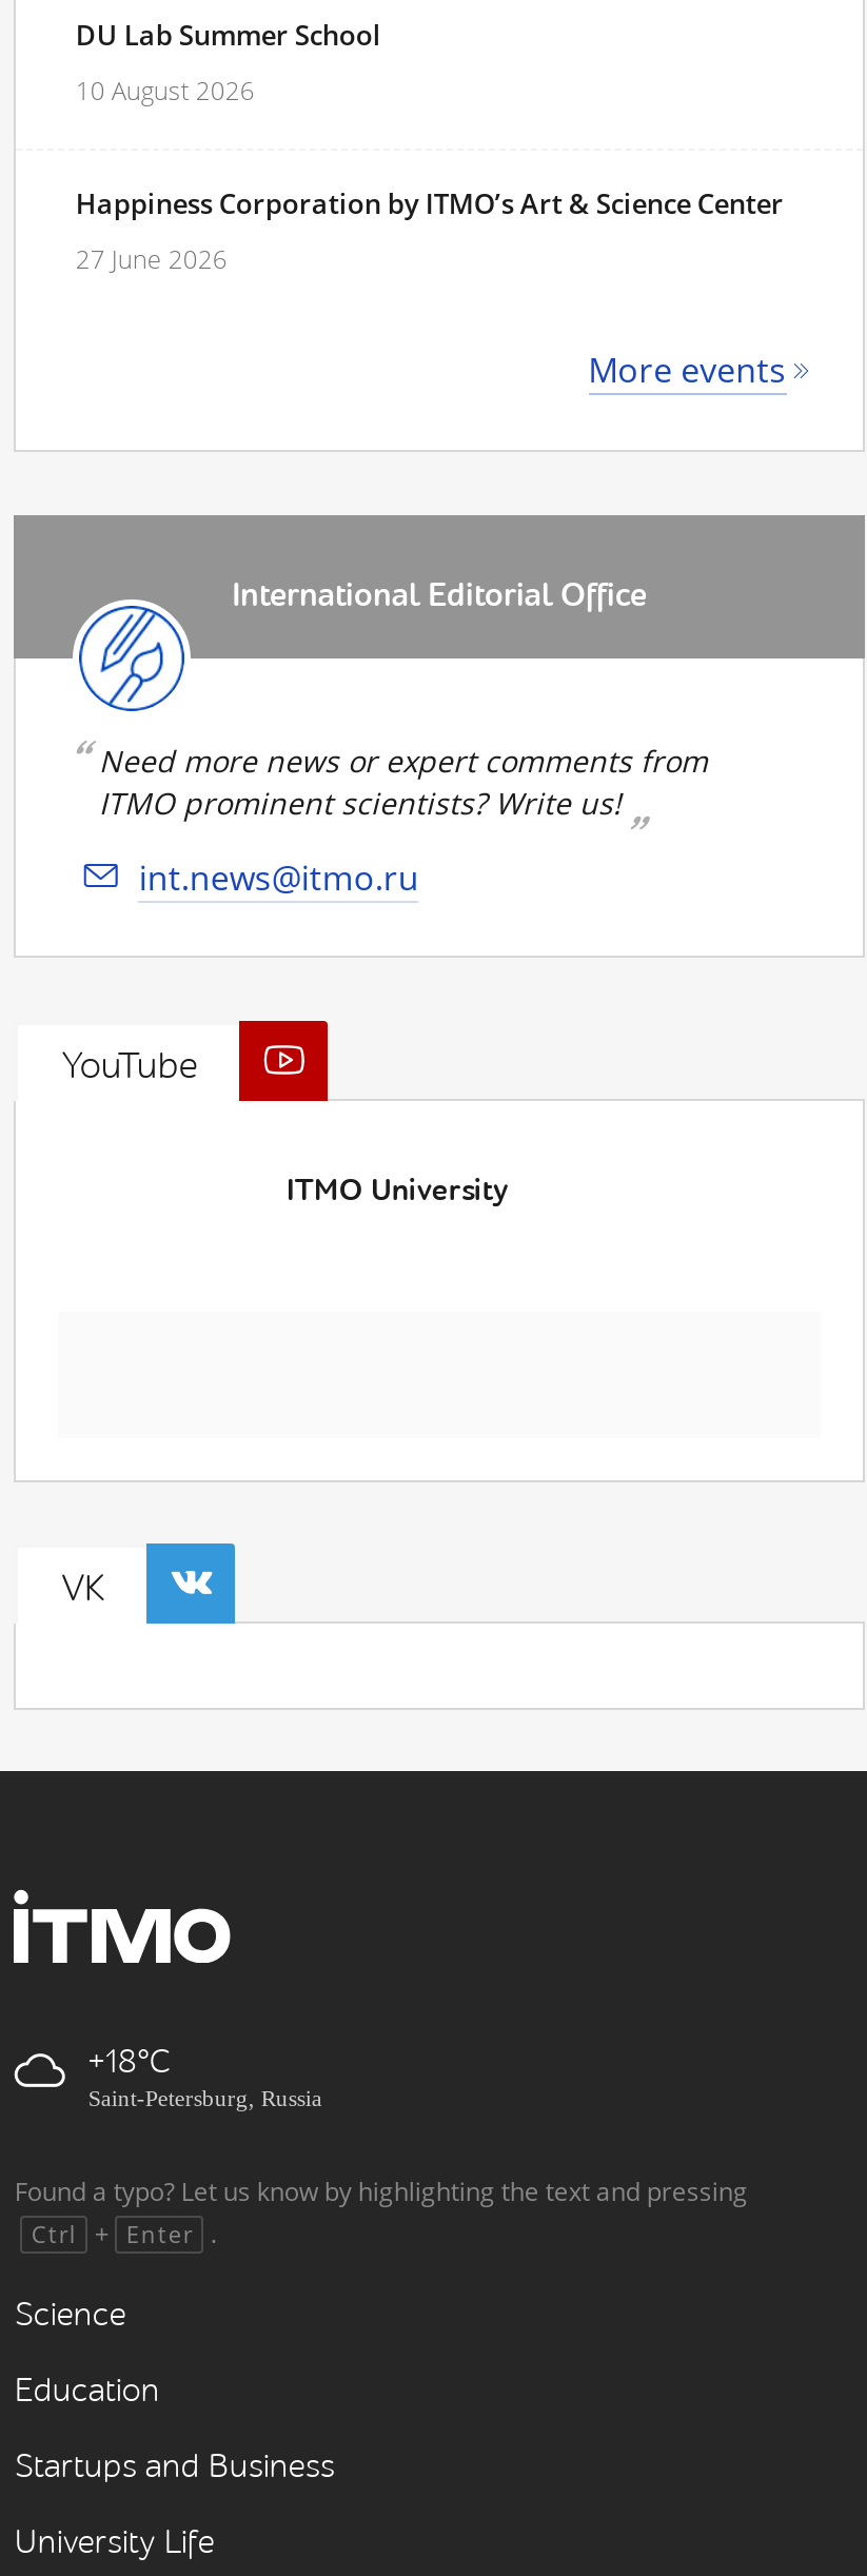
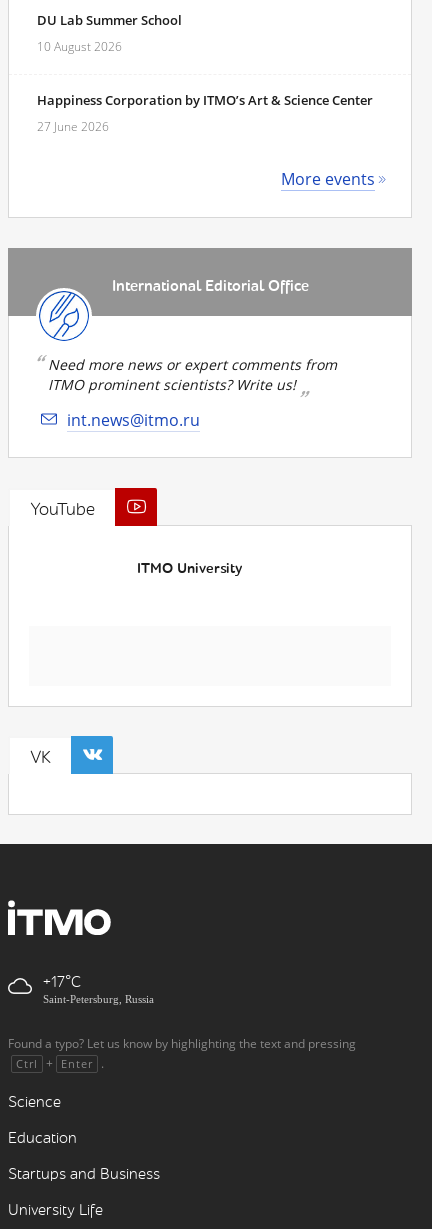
- +18
+ +17
